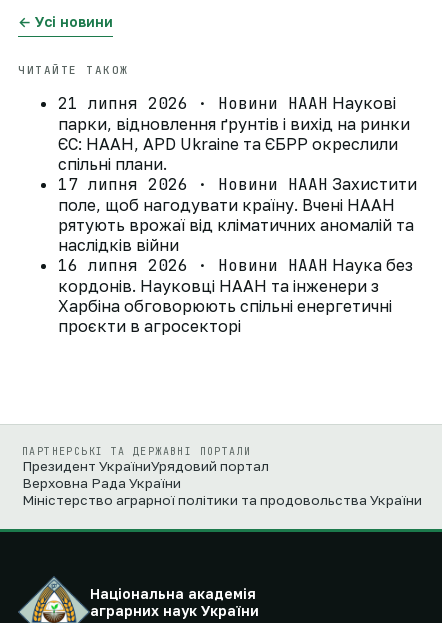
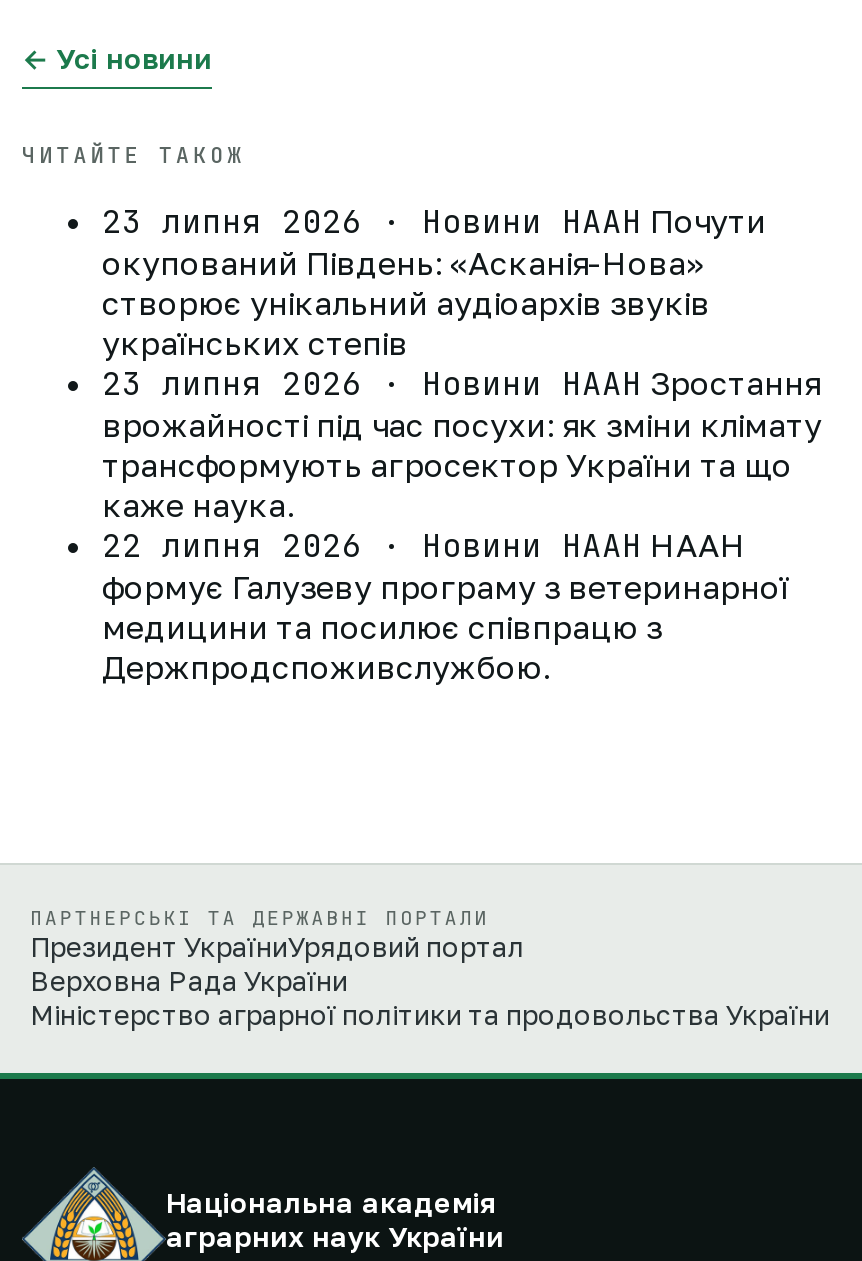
- 21 липня 2026 · Новини НААН Наукові
- парки, відновлення ґрунтів і вихід на ринки
- ЄС: НААН, APD Ukraine та ЄБРР окреслили
- спільні плани.
- 17 липня 2026 · Новини НААН Захистити
- поле, щоб нагодувати країну. Вчені НААН
- рятують врожаї від кліматичних аномалій та
- наслідків війни
- 16 липня 2026 · Новини НААН Наука без
- кордонів. Науковці НААН та інженери з
- Харбіна обговорюють спільні енергетичні
- проєкти в агросекторі
+ 23 липня 2026 · Новини НААН Почути
+ окупований Південь: «Асканія-Нова»
+ створює унікальний аудіоархів звуків
+ українських степів
+ 23 липня 2026 · Новини НААН Зростання
+ врожайності під час посухи: як зміни клімату
+ трансформують агросектор України та що
+ каже наука.
+ 22 липня 2026 · Новини НААН НААН
+ формує Галузеву програму з ветеринарної
+ медицини та посилює співпрацю з
+ Держпродспоживслужбою.
